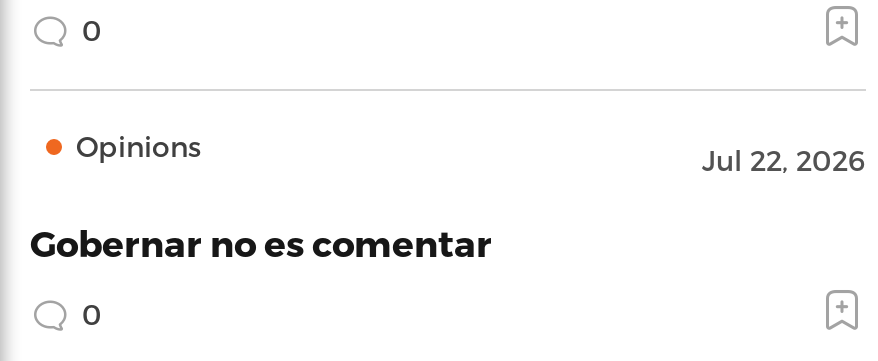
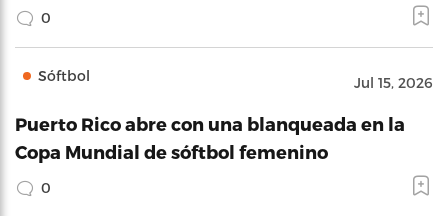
- Opinions
- Jul 22, 2026
+ Sóftbol
+ Jul 15, 2026

- Gobernar no es comentar
+ Puerto Rico abre con una blanqueada en la
+ Copa Mundial de sóftbol femenino
